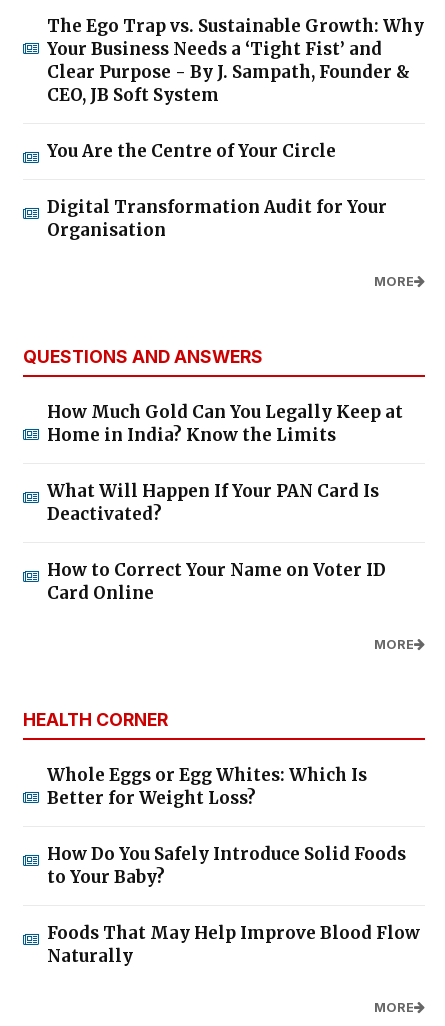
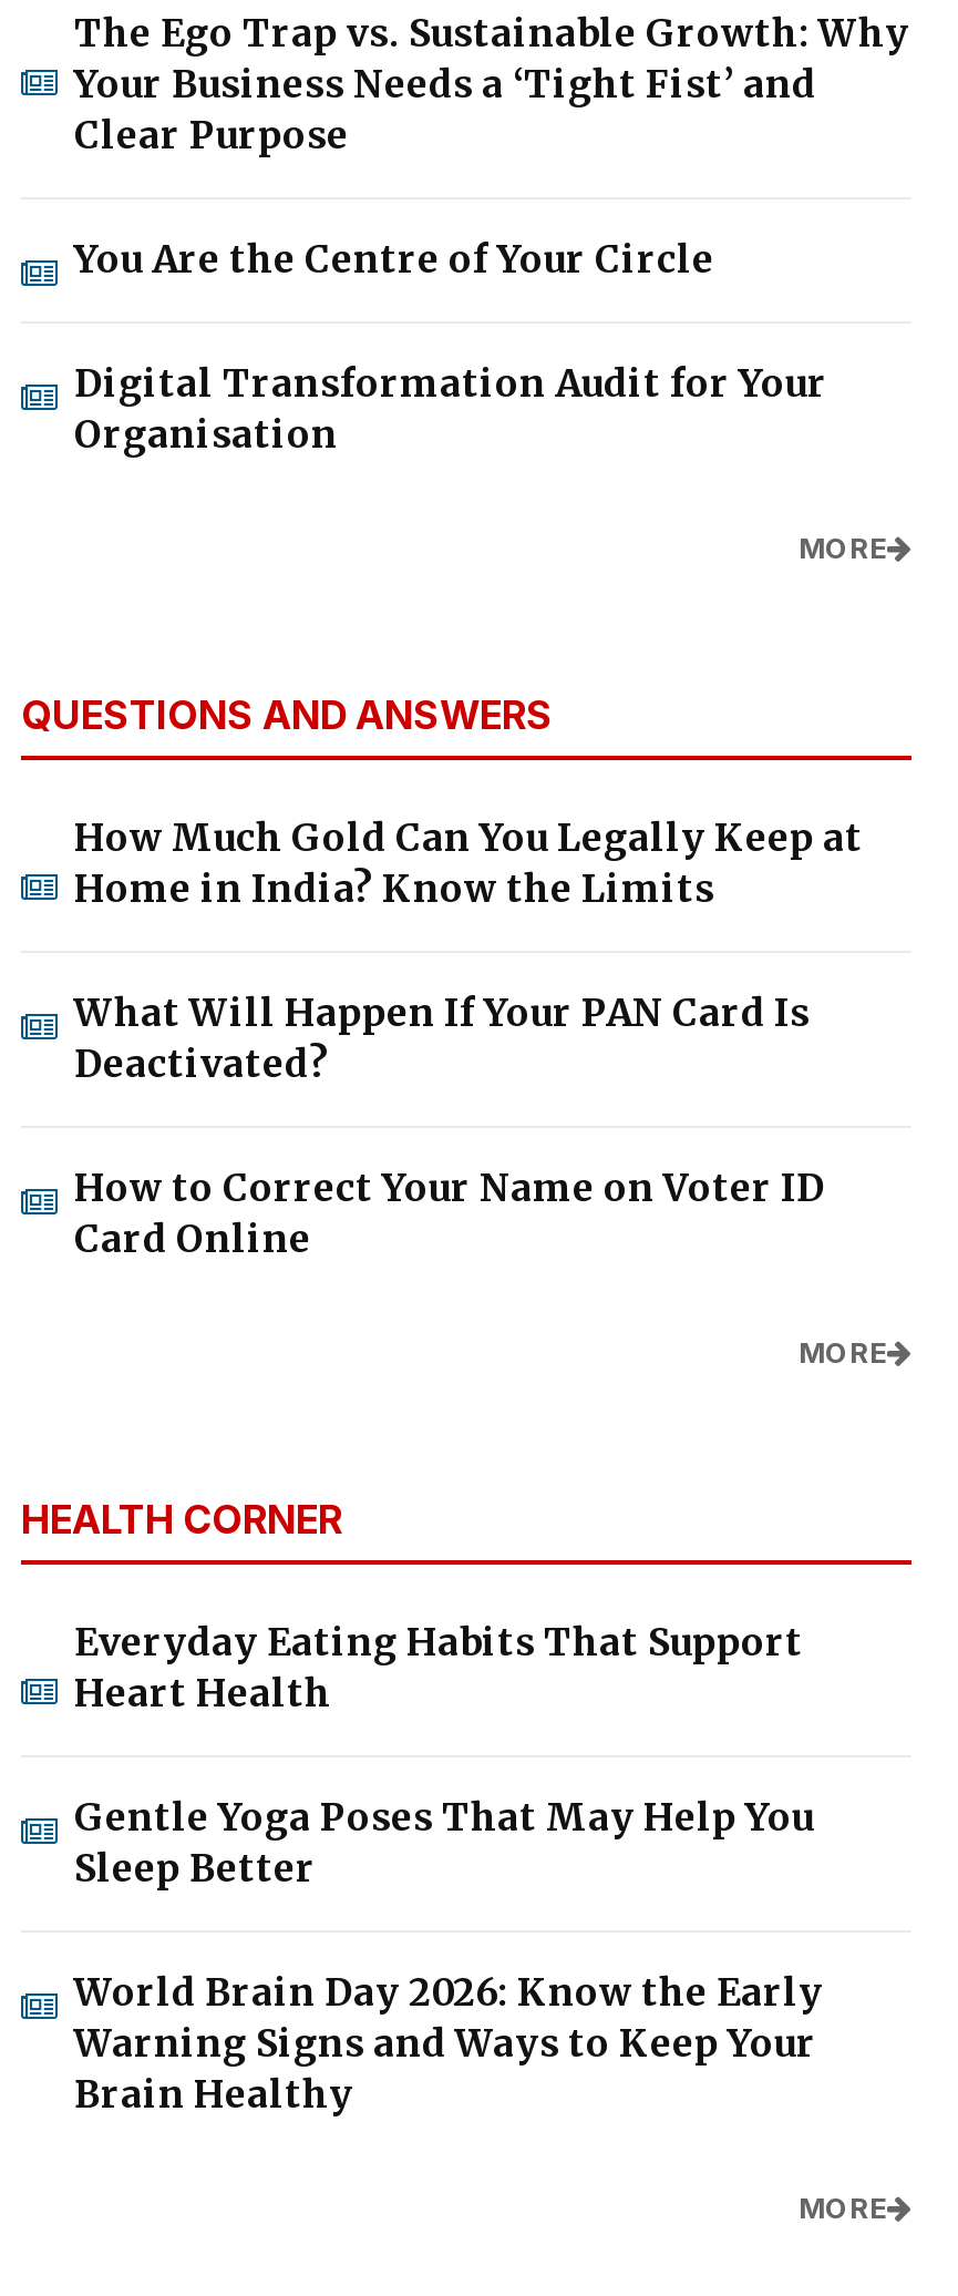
- Clear Purpose - By J. Sampath, Founder &
- CEO, JB Soft System
+ Clear Purpose

moved up: You Are the Centre of Your Circle | Digital Transformation Audit for Your | Organisation | ... | MORE | HEALTH CORNER

- Whole Eggs or Egg Whites: Which Is
- Better for Weight Loss?
+ Everyday Eating Habits That Support
+ Heart Health

- How Do You Safely Introduce Solid Foods
- to Your Baby?
+ Gentle Yoga Poses That May Help You
+ Sleep Better

- Foods That May Help Improve Blood Flow
- Naturally
+ World Brain Day 2026: Know the Early
+ Warning Signs and Ways to Keep Your
+ Brain Healthy
